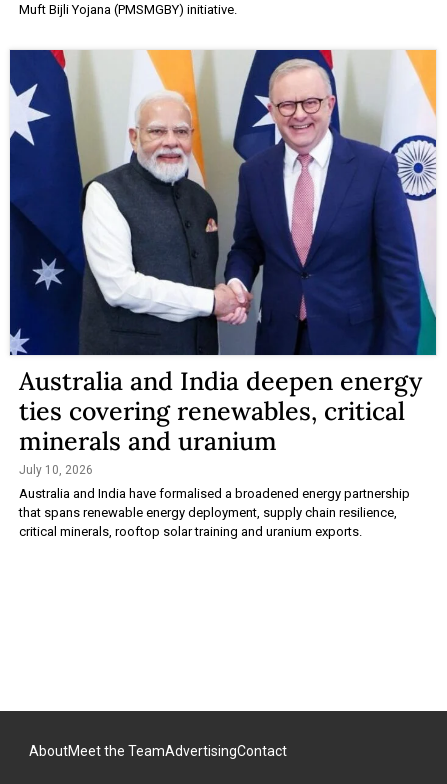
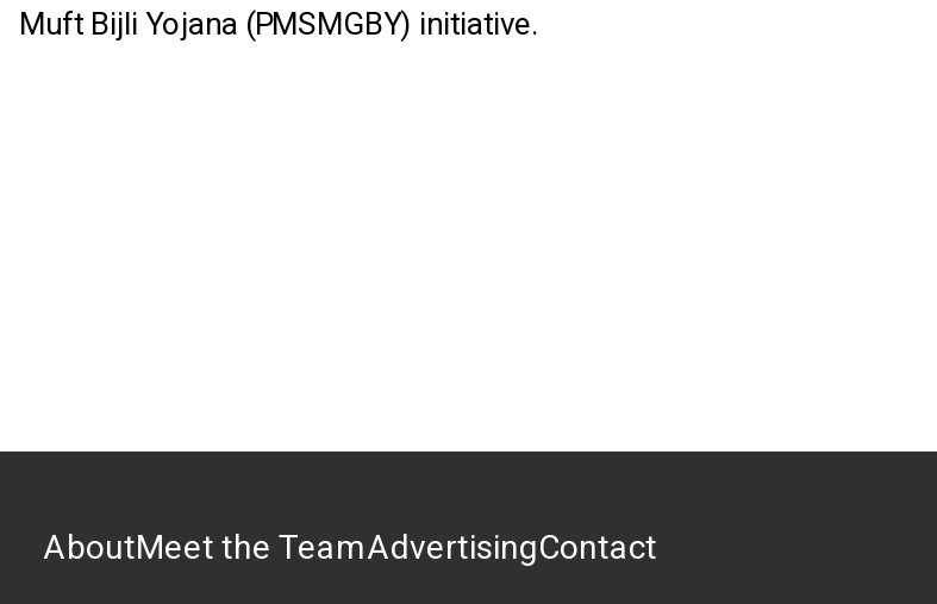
- [image]
- Australia and India deepen energy
- ties covering renewables, critical
- minerals and uranium
- July 10, 2026
- Australia and India have formalised a broadened energy partnership
- that spans renewable energy deployment, supply chain resilience,
- critical minerals, rooftop solar training and uranium exports.
